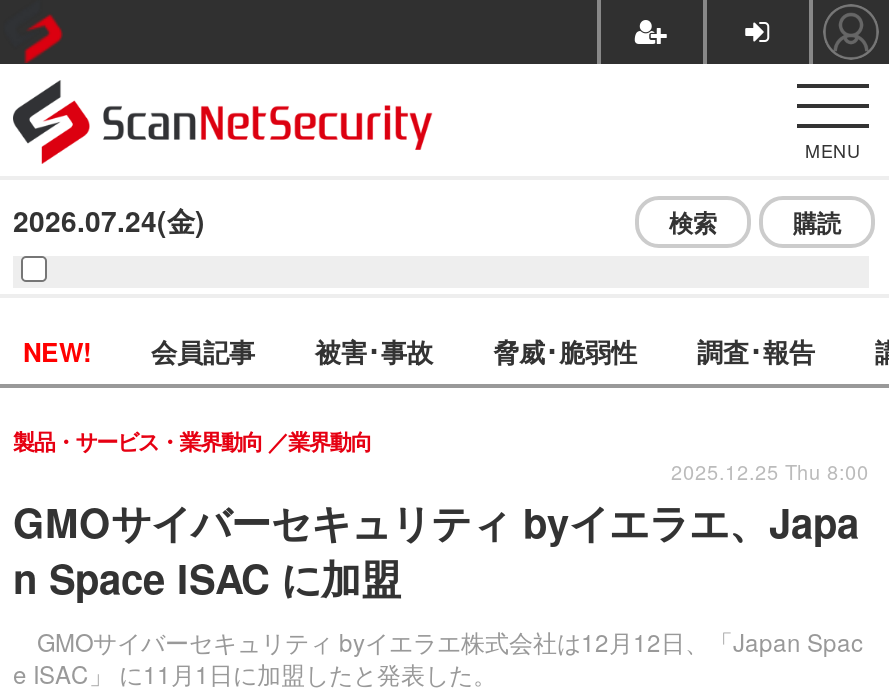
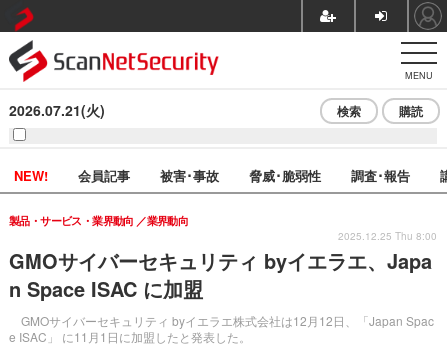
- 2026.07.24(金)
+ 2026.07.21(火)
